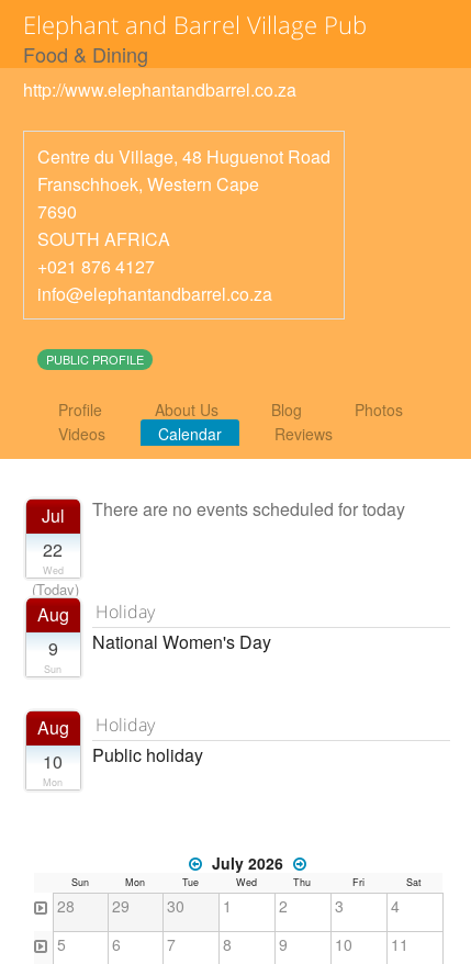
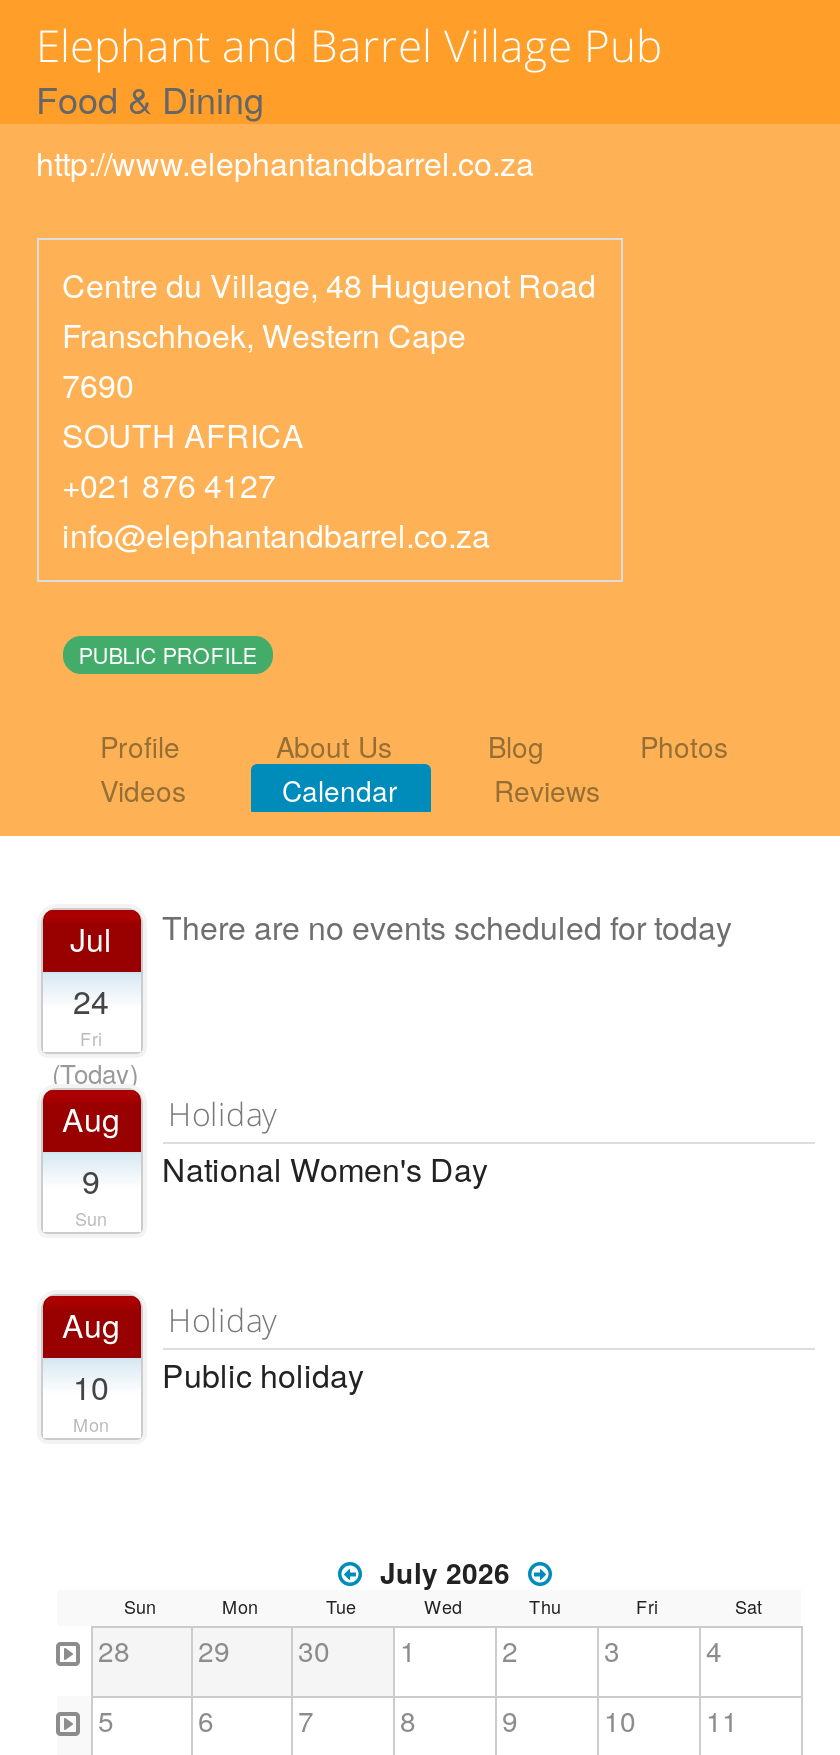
- 22
- Wed
+ 24
+ Fri
